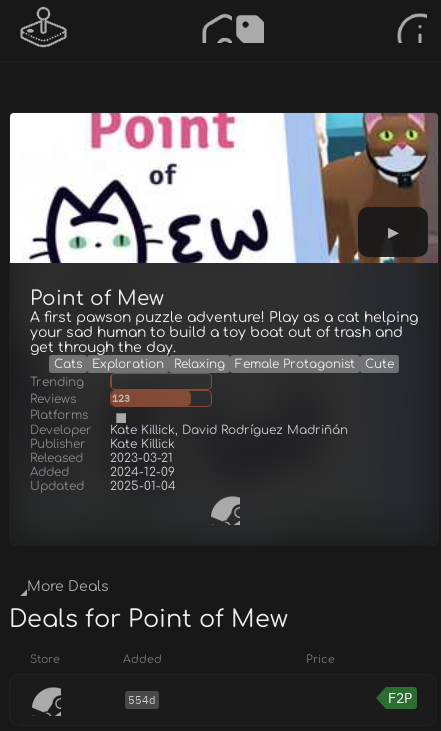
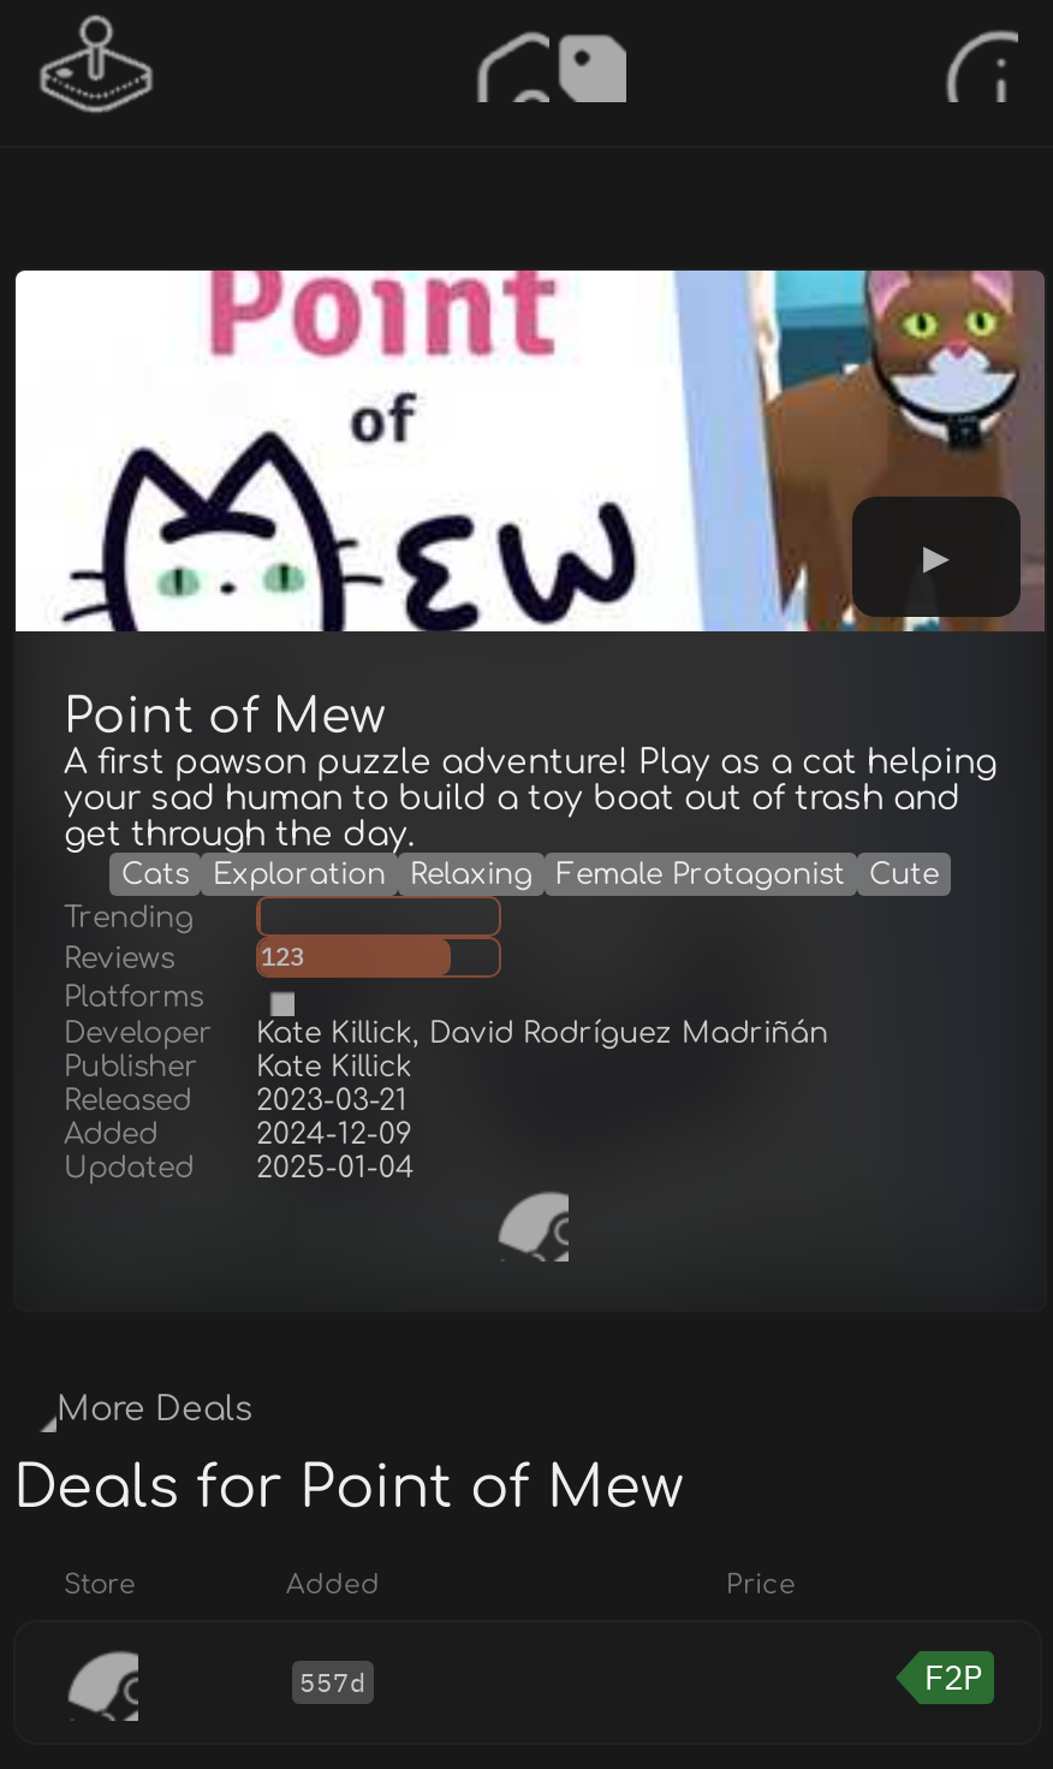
- 554d
+ 557d
